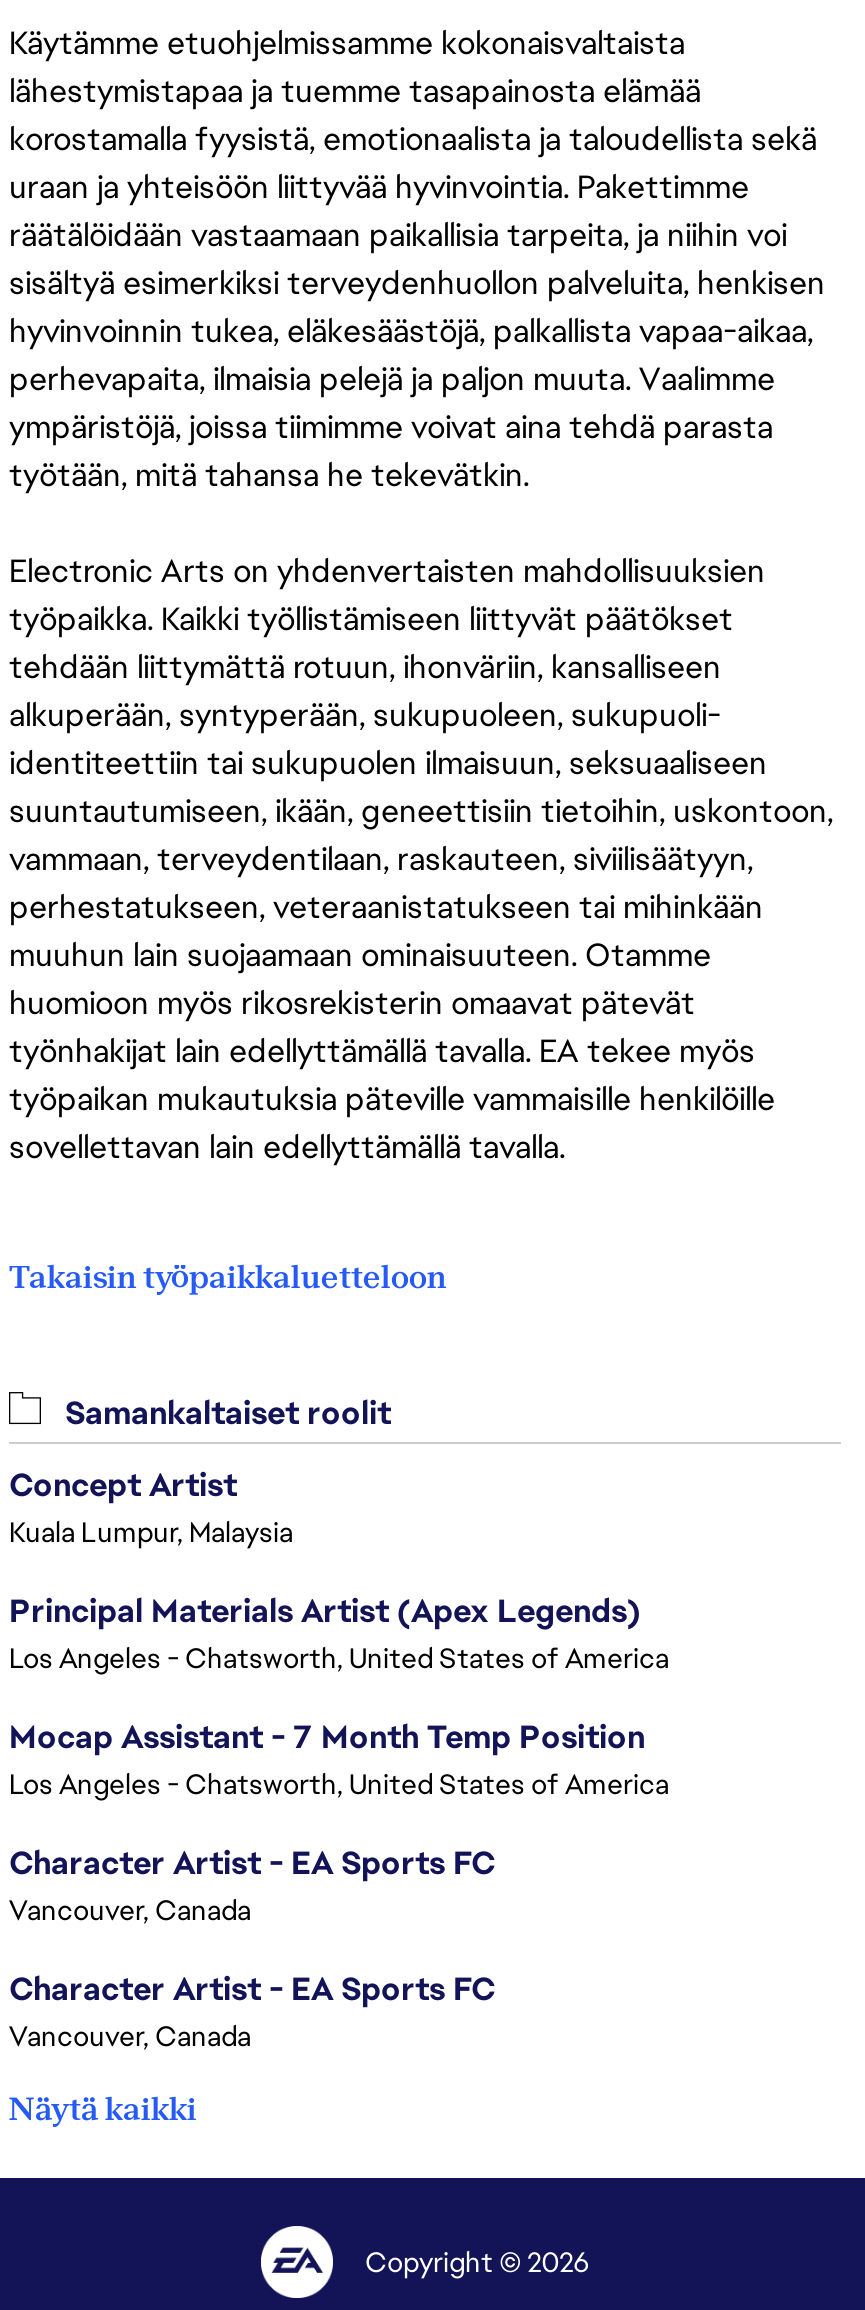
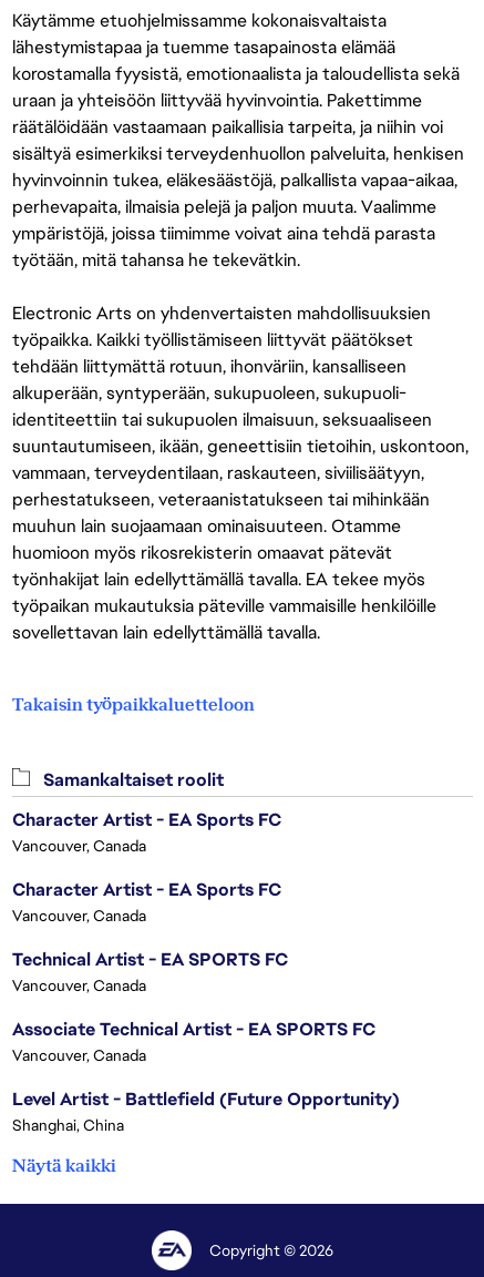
- Concept Artist
- Kuala Lumpur, Malaysia
- Principal Materials Artist (Apex Legends)
- Los Angeles - Chatsworth, United States of America
- Mocap Assistant - 7 Month Temp Position
- Los Angeles - Chatsworth, United States of America

moved up: Character Artist - EA Sports FC | Vancouver, Canada | Character Artist - EA Sports FC | Vancouver, Canada

+ Technical Artist - EA SPORTS FC
+ Vancouver, Canada
+ Associate Technical Artist - EA SPORTS FC
+ Vancouver, Canada
+ Level Artist - Battlefield (Future Opportunity)
+ Shanghai, China
